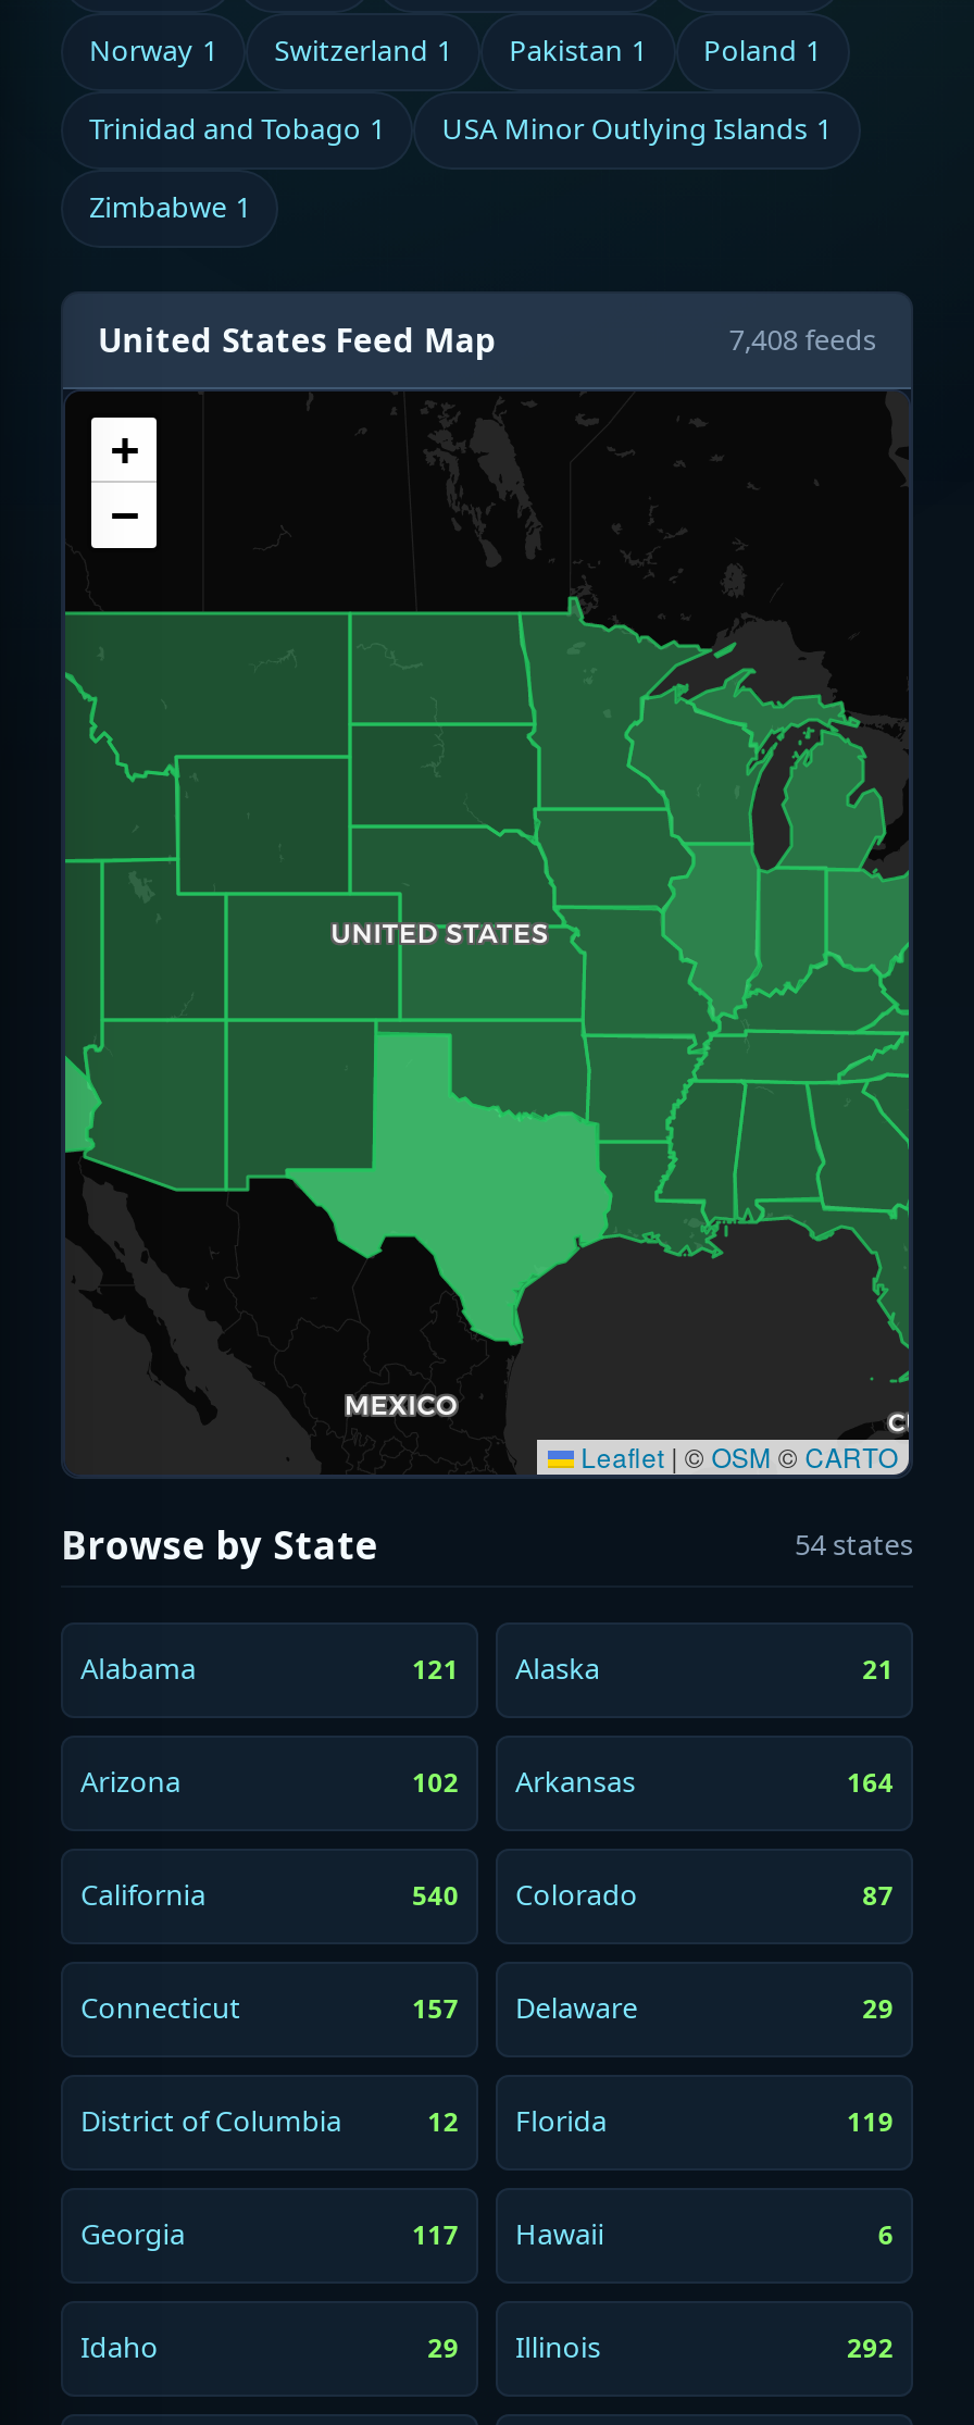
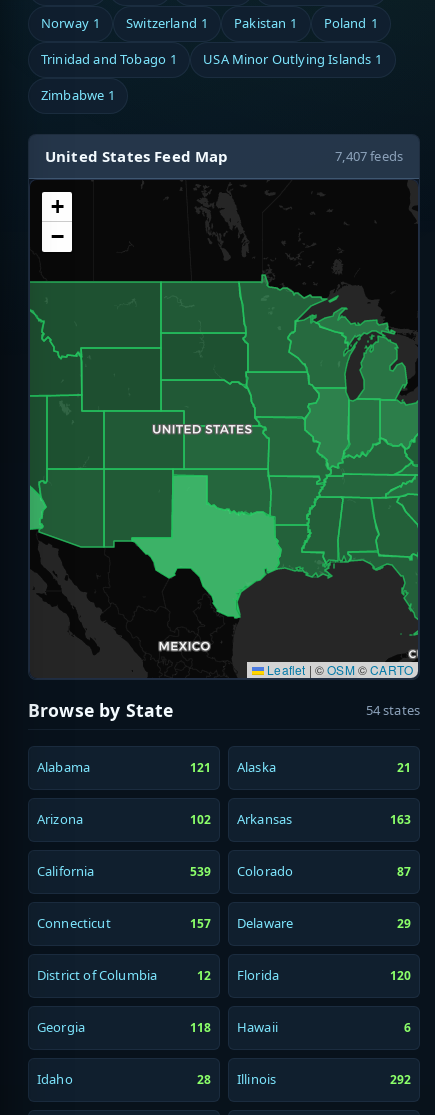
- 7,408 feeds
+ 7,407 feeds

- 164
+ 163

- 540 Colorado
+ 539 Colorado

- 119
+ 120

- 117 Hawaii
+ 118 Hawaii

- 29 Illinois
+ 28 Illinois
